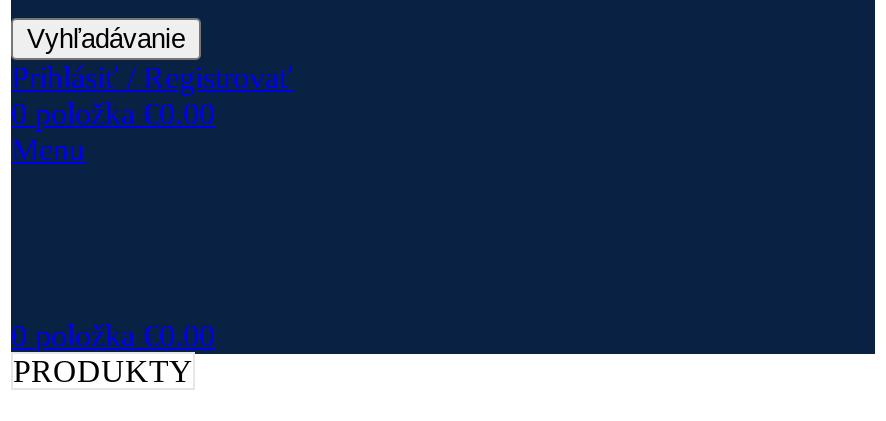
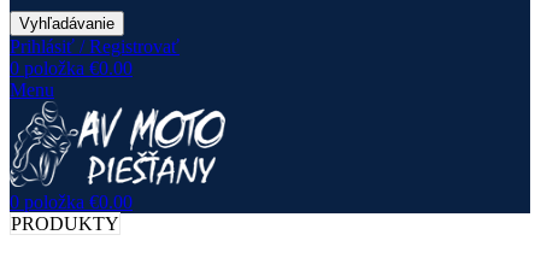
+ [image]
